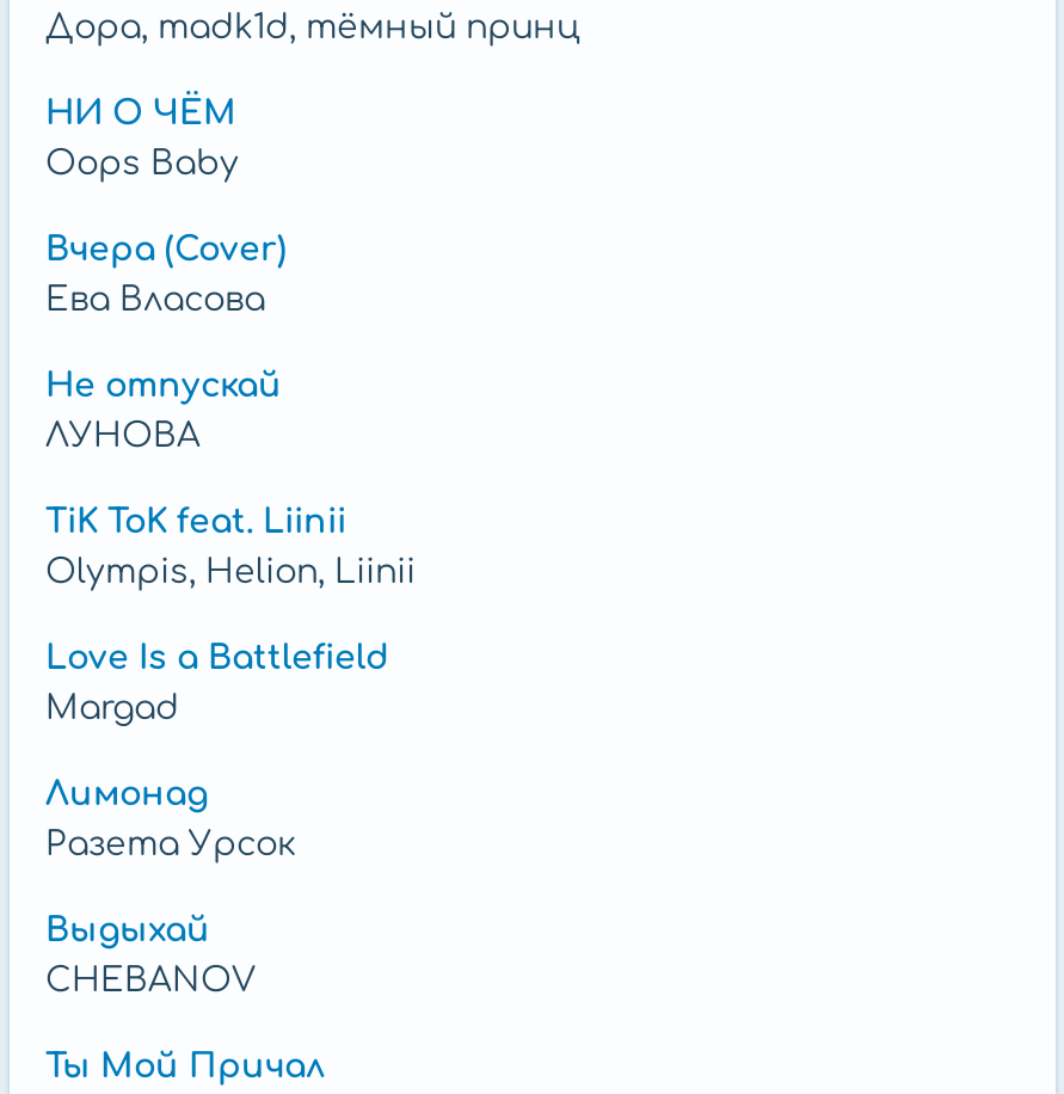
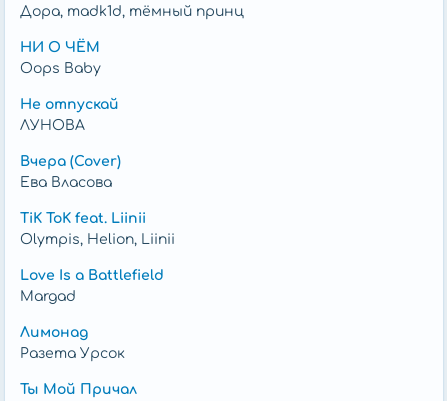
moved down: Вчера (Cover) | Ева Власова

- Выдыхай
- CHEBANOV
